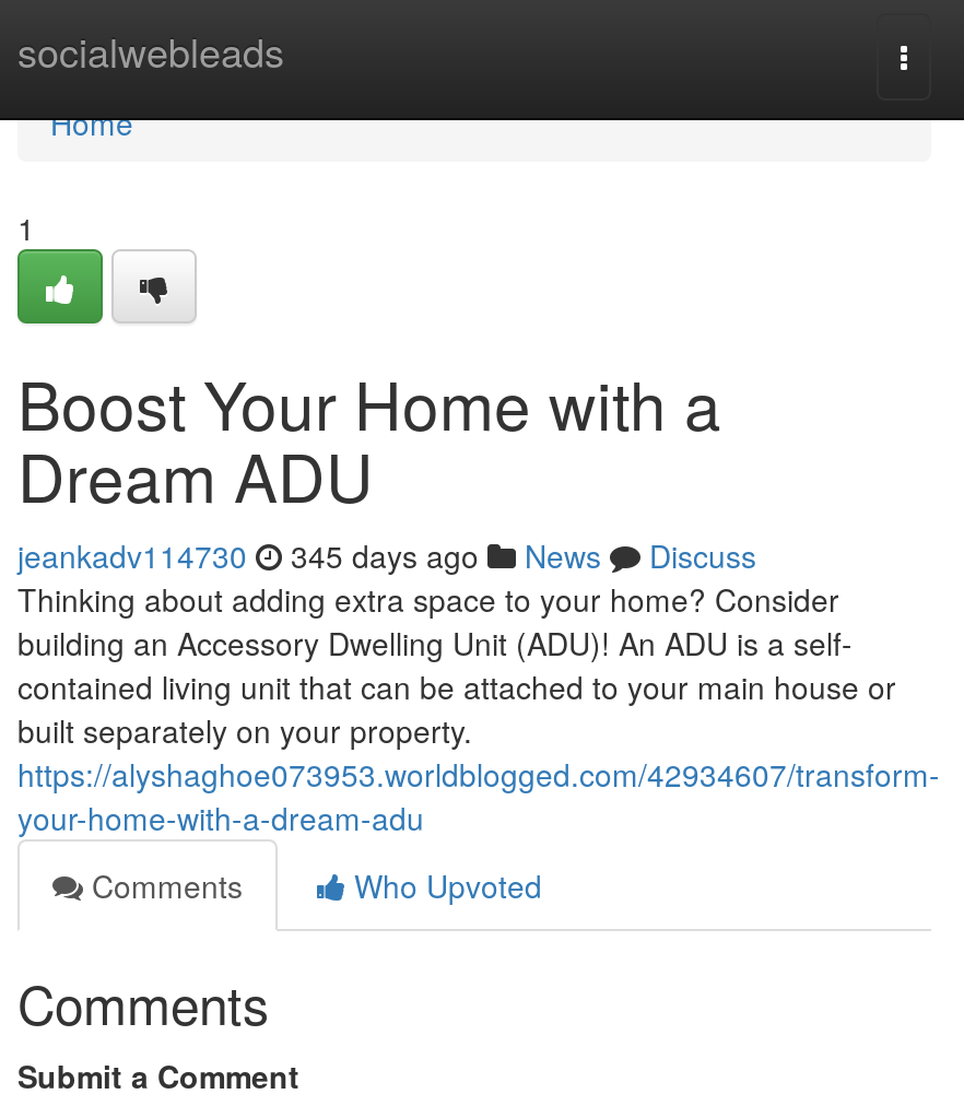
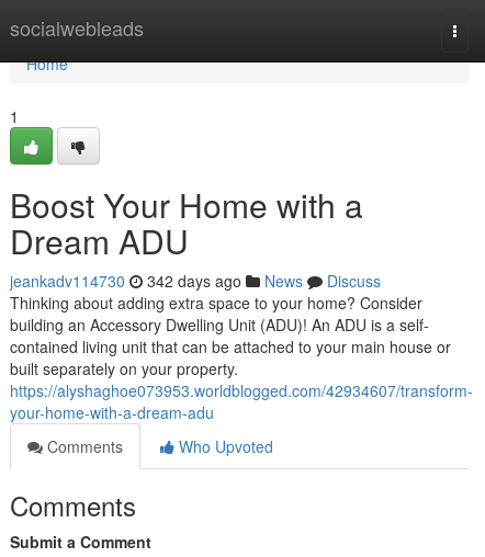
- jeankadv114730 345 days ago News Discuss
+ jeankadv114730 342 days ago News Discuss
